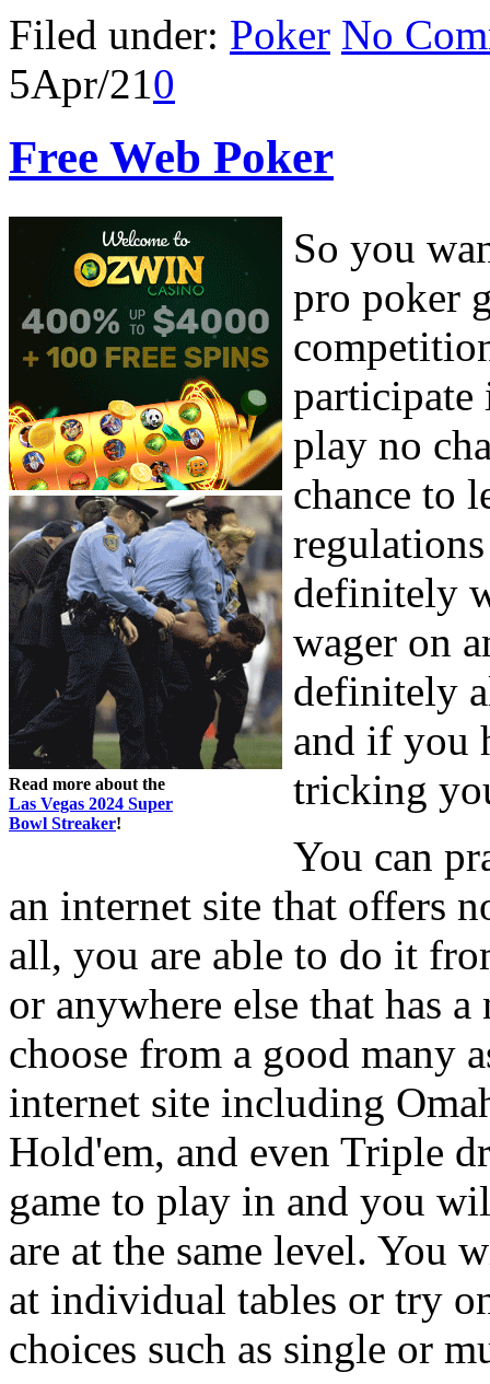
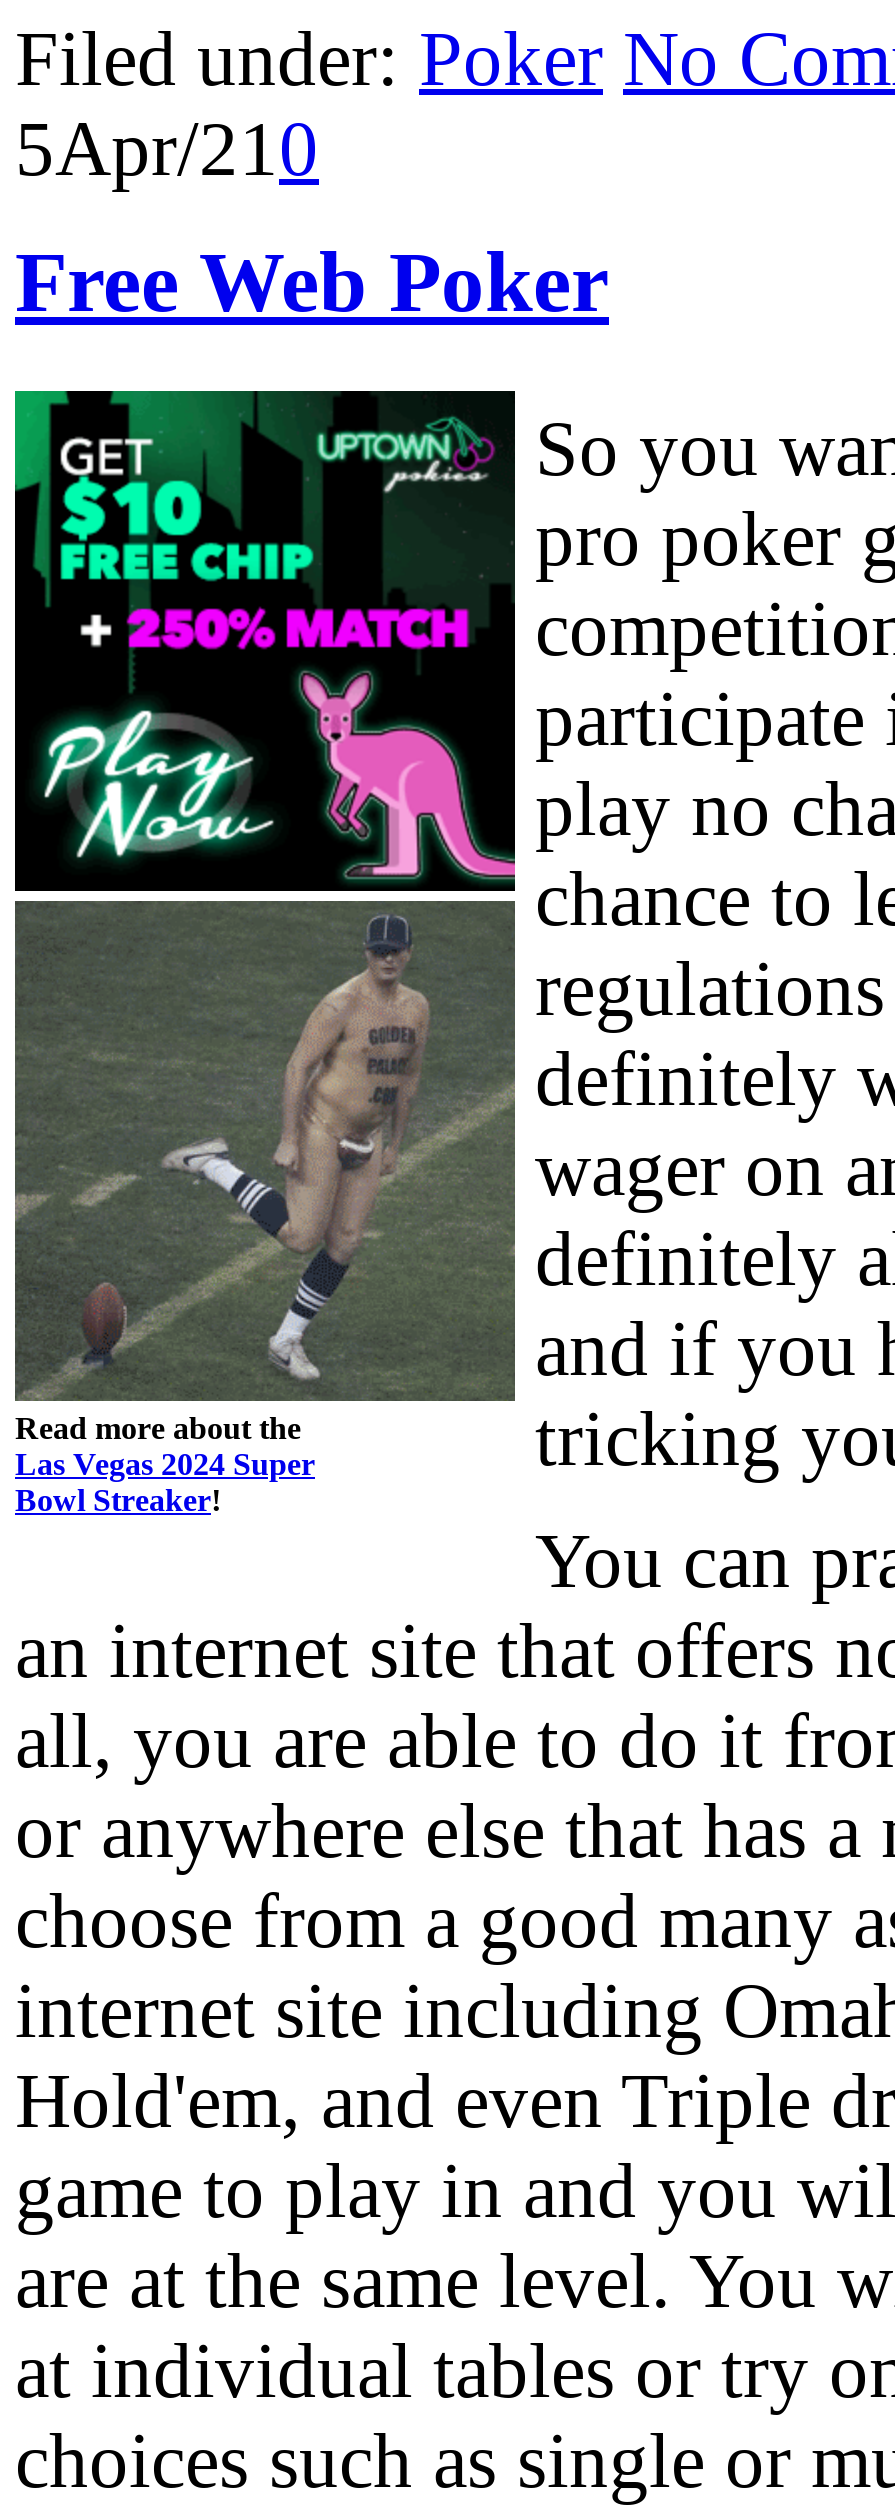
- [image]
+ [image]
